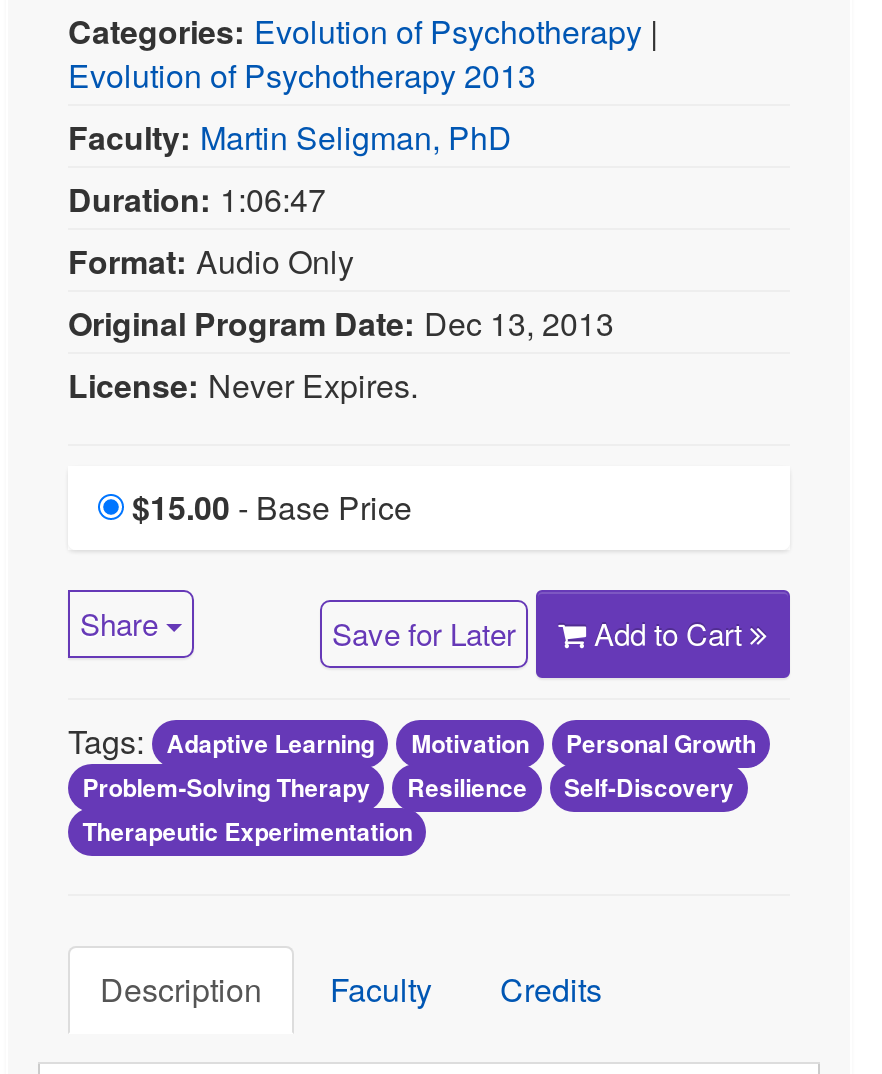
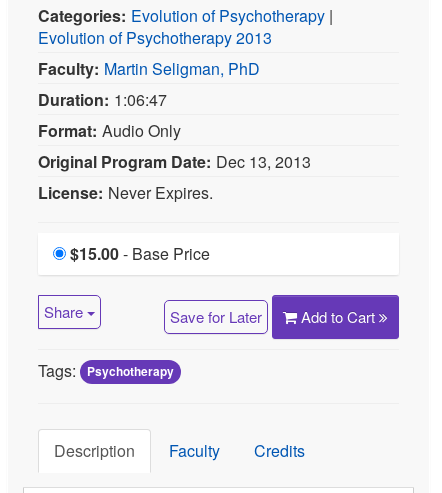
- Tags: Adaptive Learning
- Motivation
- Personal Growth
- Problem-Solving Therapy
- Resilience
- Self-Discovery
- Therapeutic Experimentation
+ Tags: Psychotherapy
